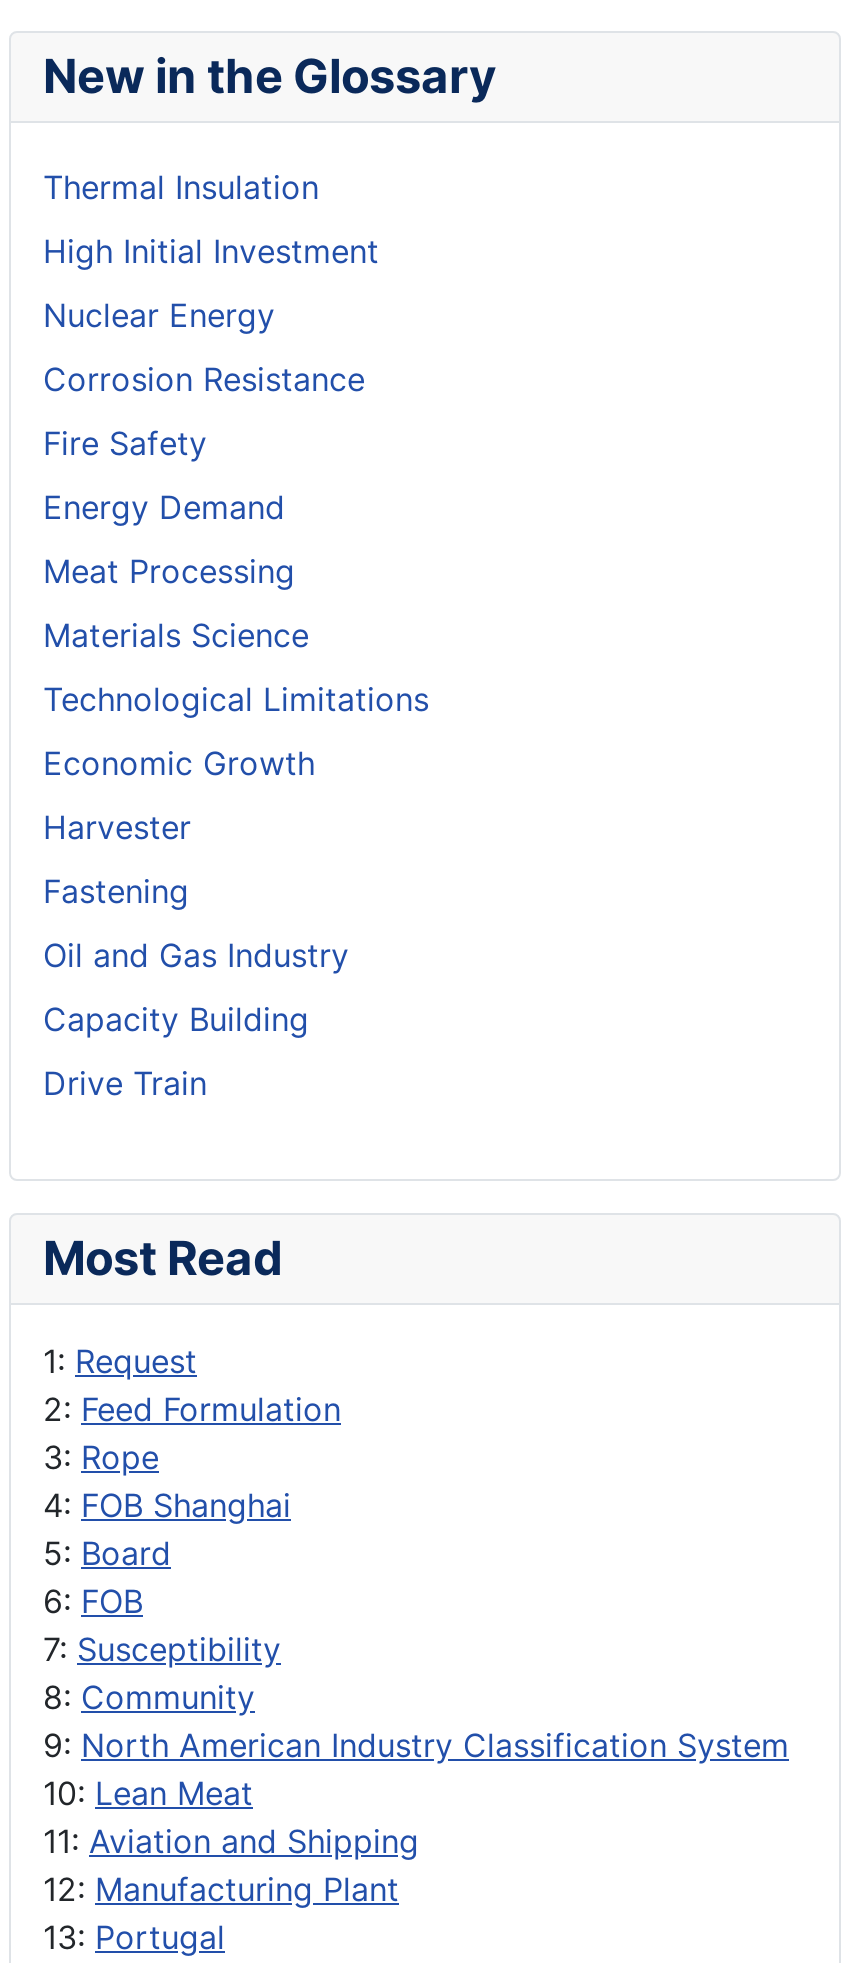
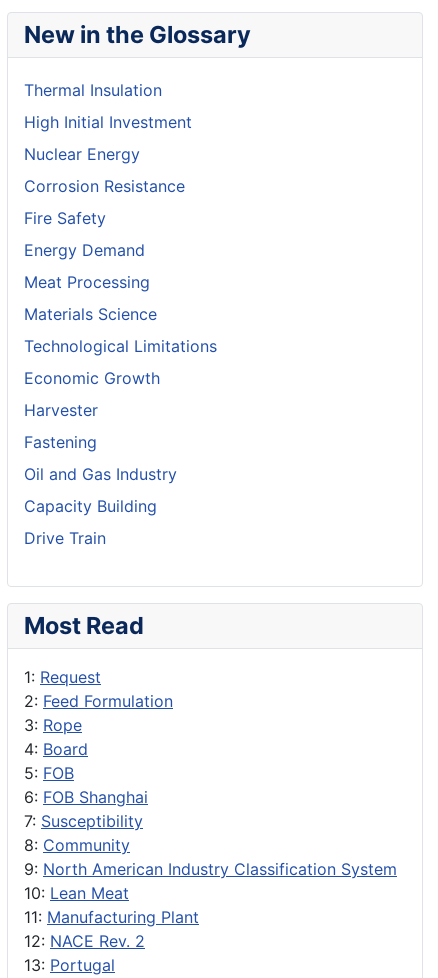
- 4: FOB Shanghai
- 5: Board
- 6: FOB
+ 4: Board
+ 5: FOB
+ 6: FOB Shanghai

- 11: Aviation and Shipping
- 12: Manufacturing Plant
+ 11: Manufacturing Plant
+ 12: NACE Rev. 2
